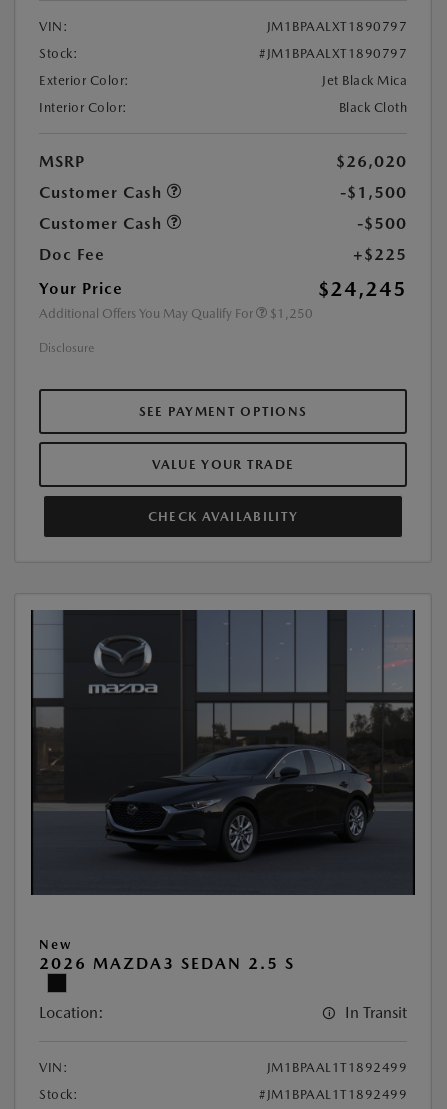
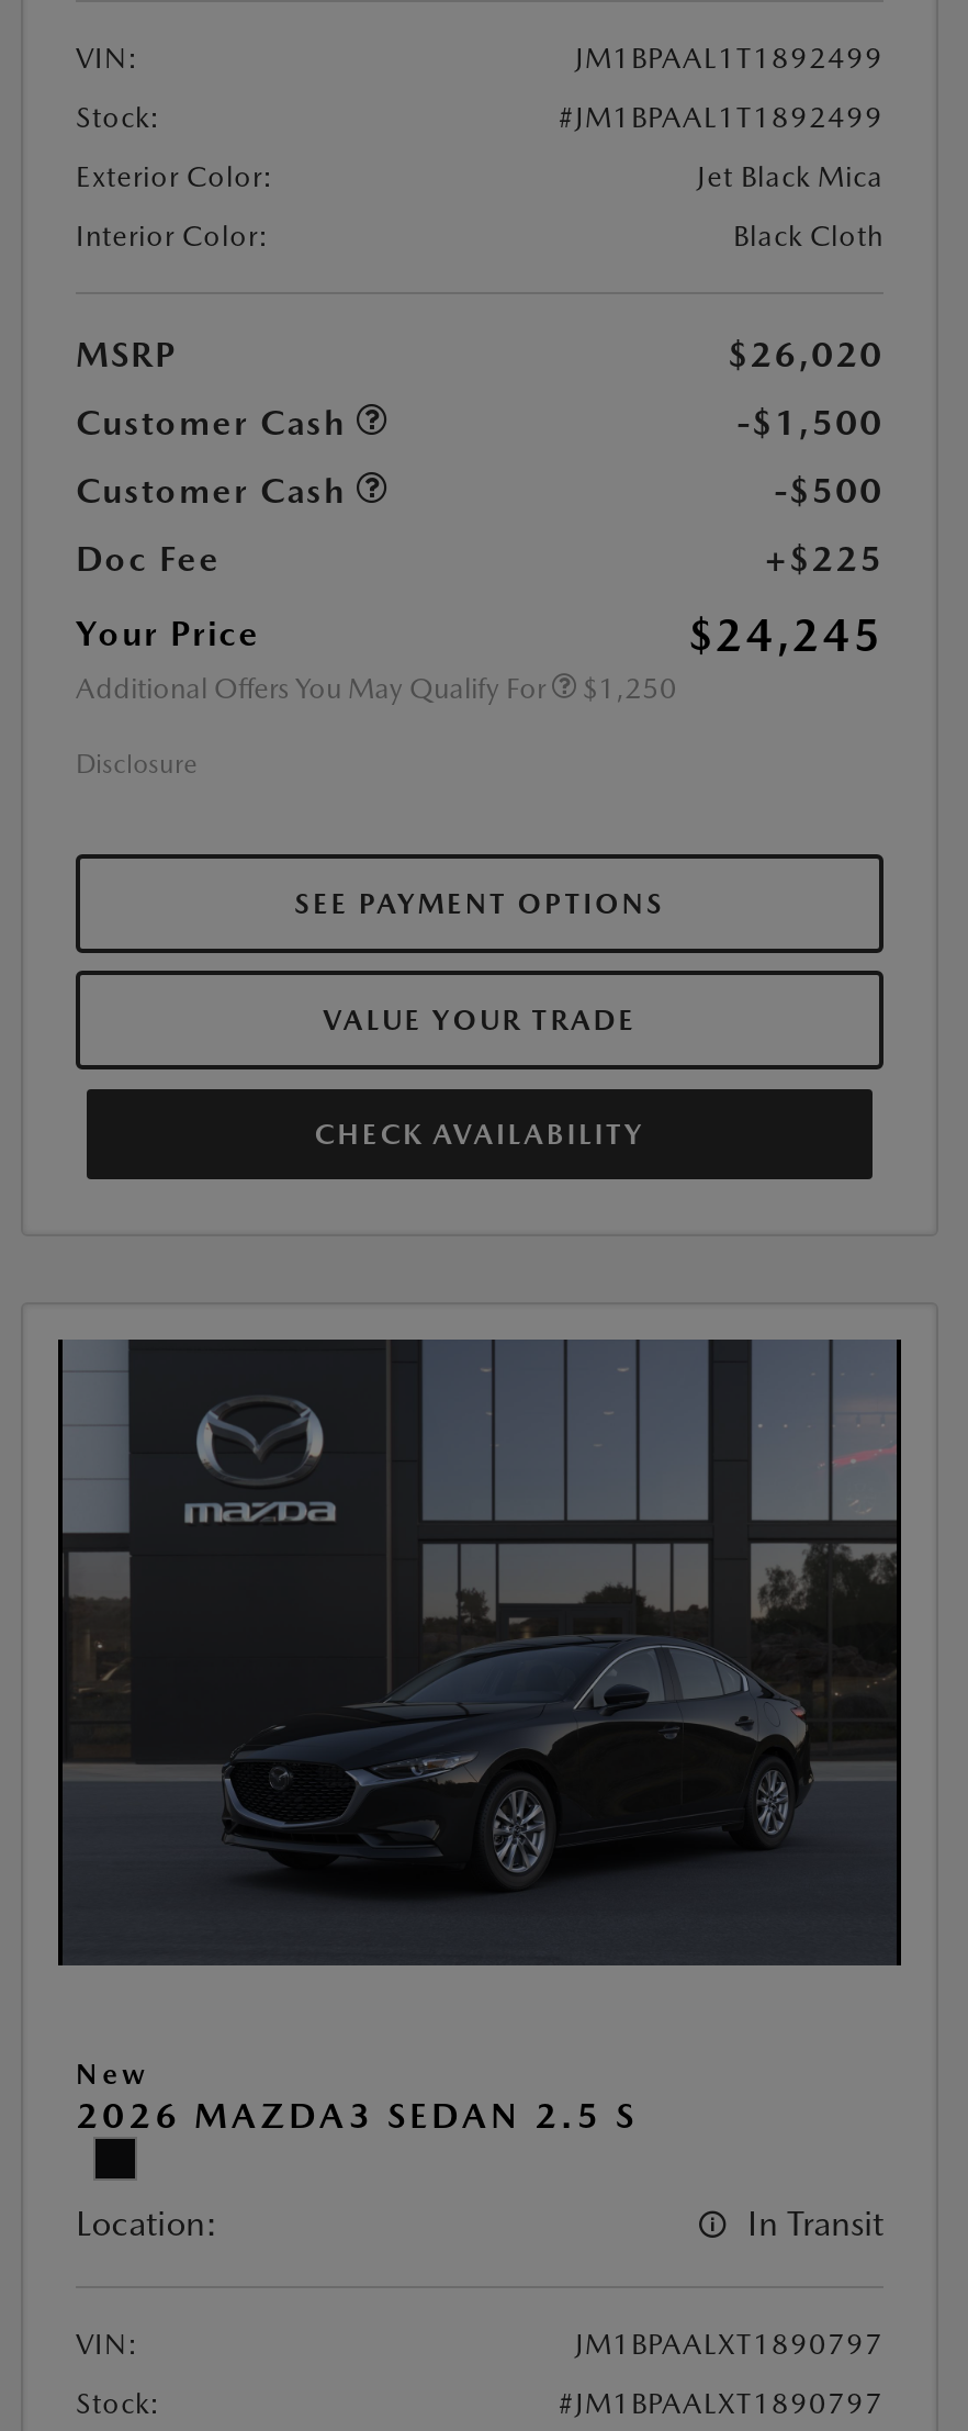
- JM1BPAALXT1890797
+ JM1BPAAL1T1892499

- #JM1BPAALXT1890797
+ #JM1BPAAL1T1892499

- JM1BPAAL1T1892499
+ JM1BPAALXT1890797

- #JM1BPAAL1T1892499
+ #JM1BPAALXT1890797
